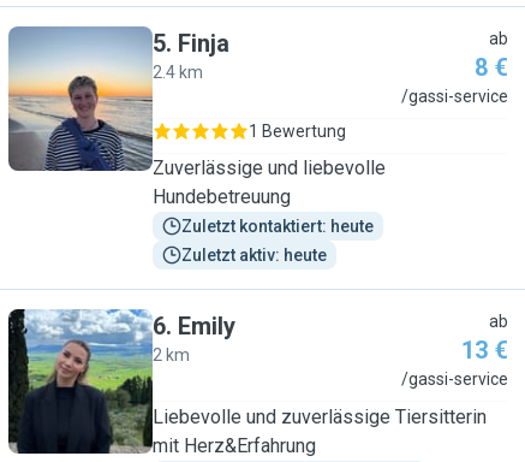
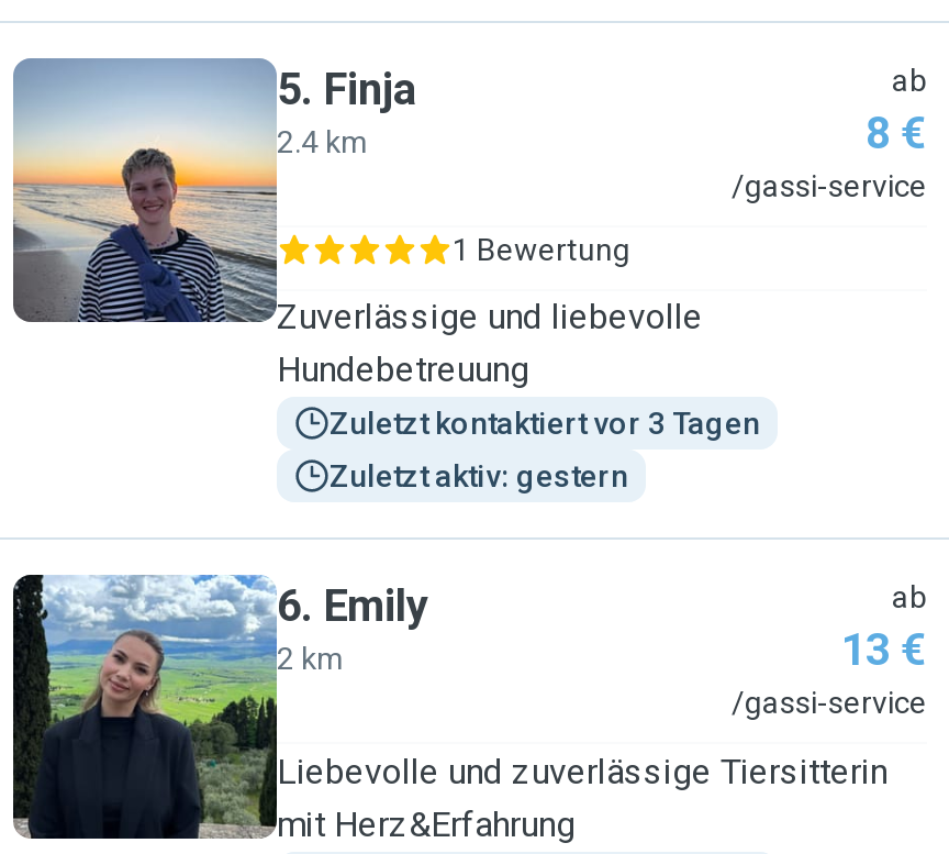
- Zuletzt kontaktiert: heute
+ Zuletzt kontaktiert vor 3 Tagen

- Zuletzt aktiv: heute
+ Zuletzt aktiv: gestern
